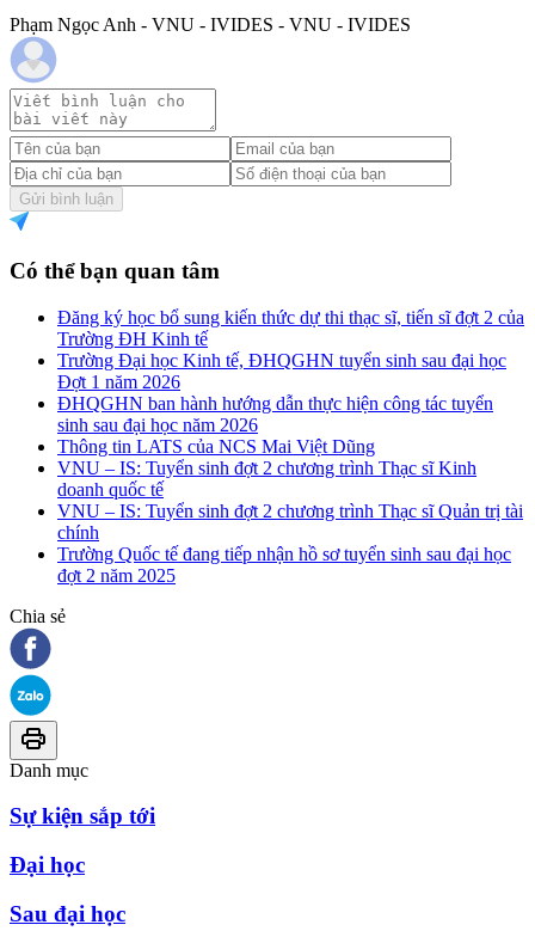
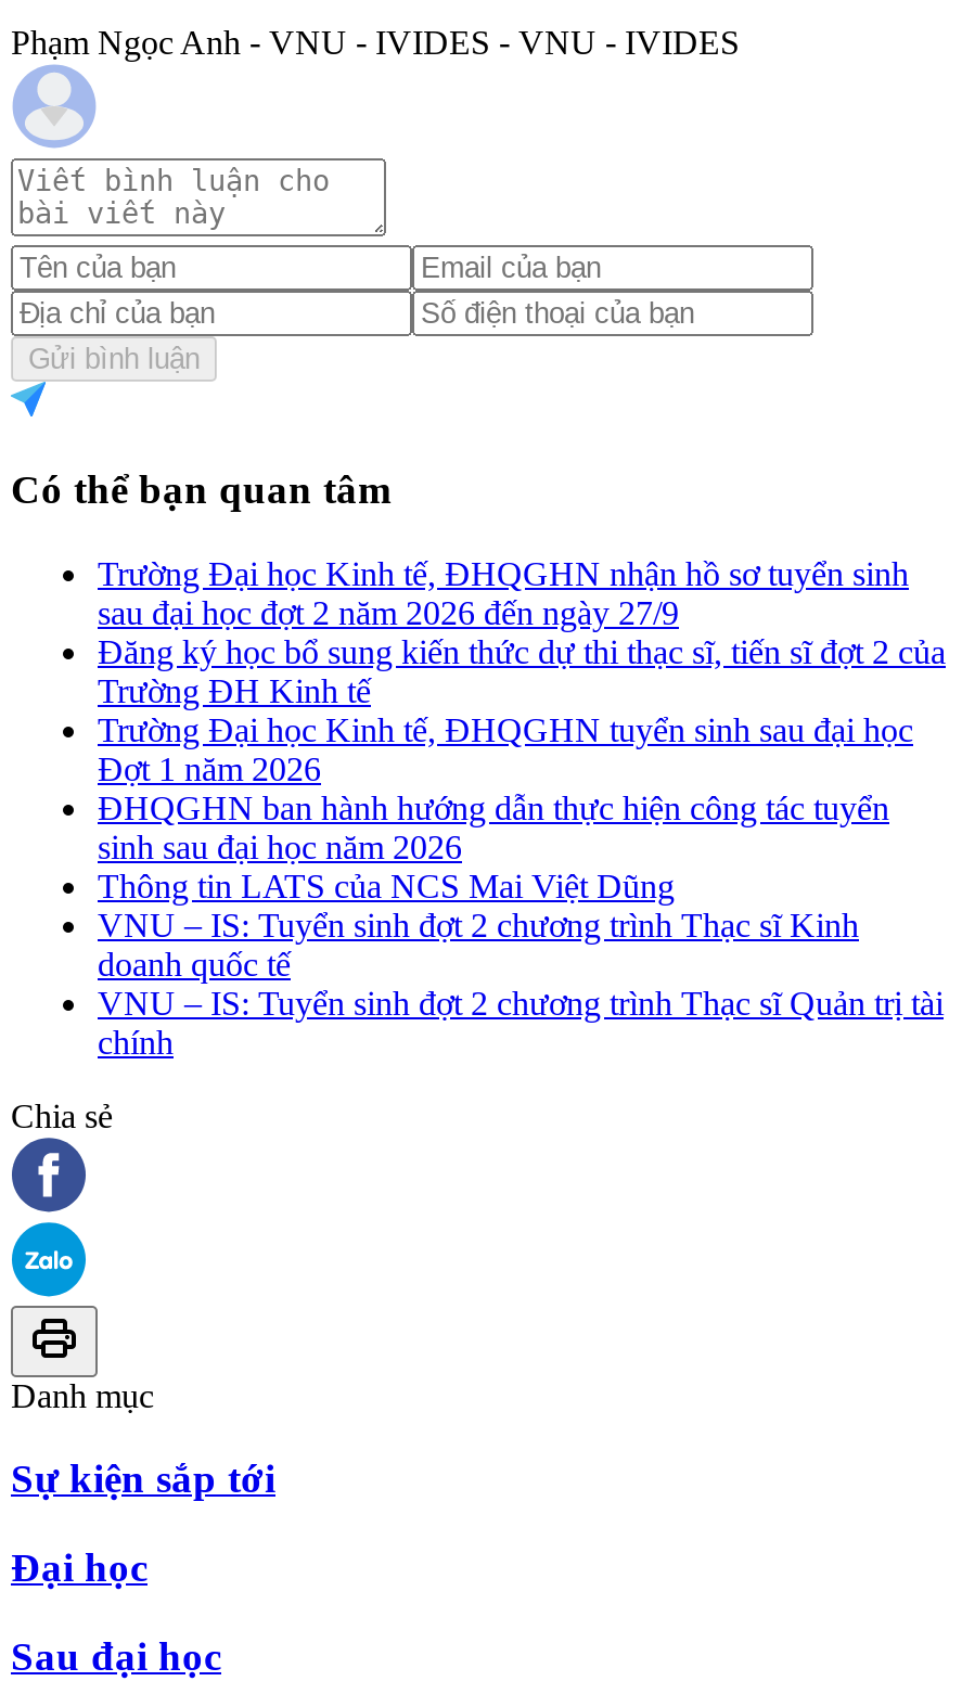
+ Trường Đại học Kinh tế, ĐHQGHN nhận hồ sơ tuyển sinh
+ sau đại học đợt 2 năm 2026 đến ngày 27/9

moved down: Đăng ký học bổ sung kiến thức dự thi thạc sĩ, tiến sĩ đợt 2 của | Trường ĐH Kinh tế | Trường Đại học Kinh tế, ĐHQGHN tuyển sinh sau đại học | ... | VNU – IS: Tuyển sinh đợt 2 chương trình Thạc sĩ Quản trị tài | chính

- Trường Quốc tế đang tiếp nhận hồ sơ tuyển sinh sau đại học
- đợt 2 năm 2025
